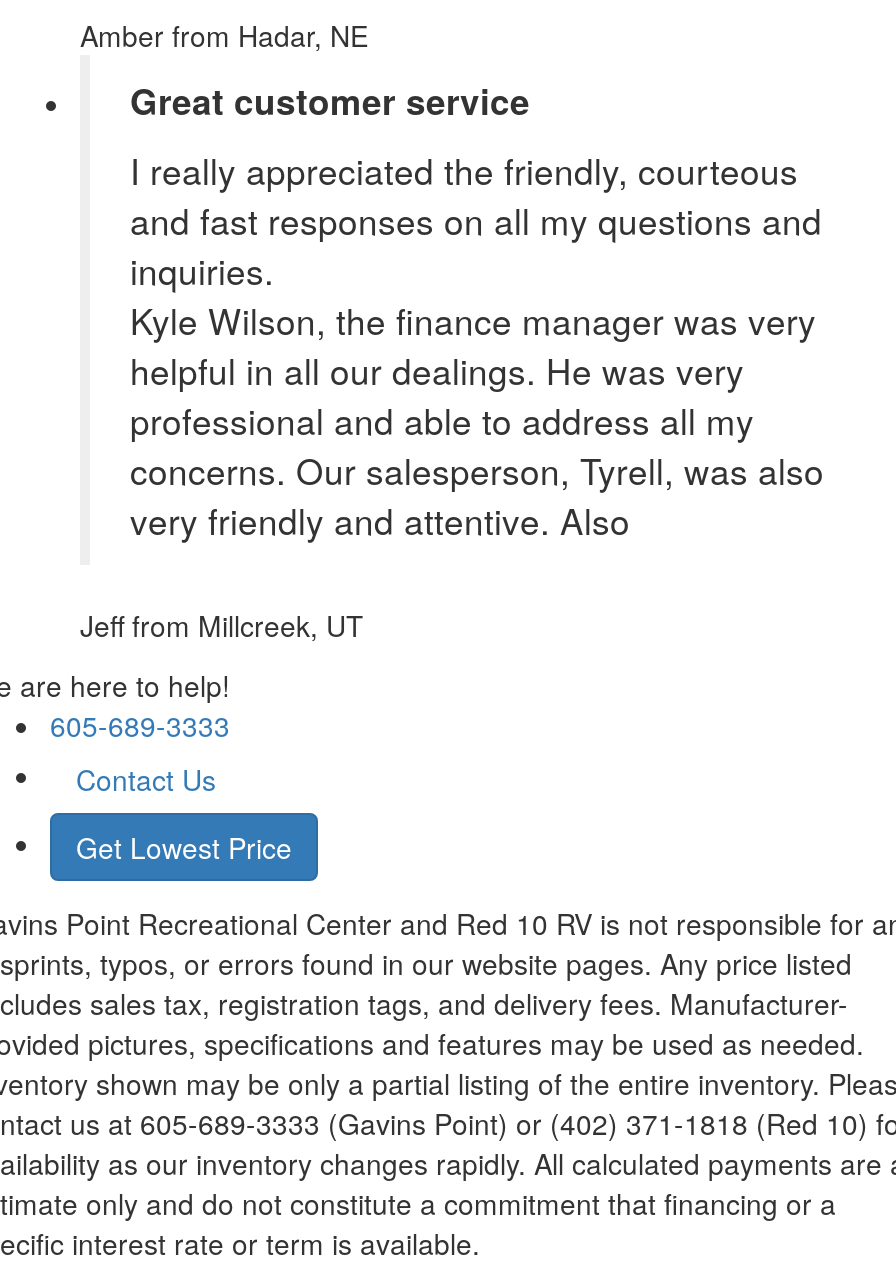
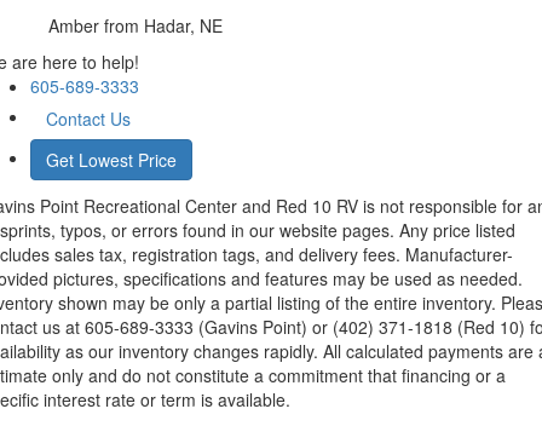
- Great customer service
- I really appreciated the friendly, courteous
- and fast responses on all my questions and
- inquiries.
- Kyle Wilson, the finance manager was very
- helpful in all our dealings. He was very
- professional and able to address all my
- concerns. Our salesperson, Tyrell, was also
- very friendly and attentive. Also
- Jeff from Millcreek, UT
